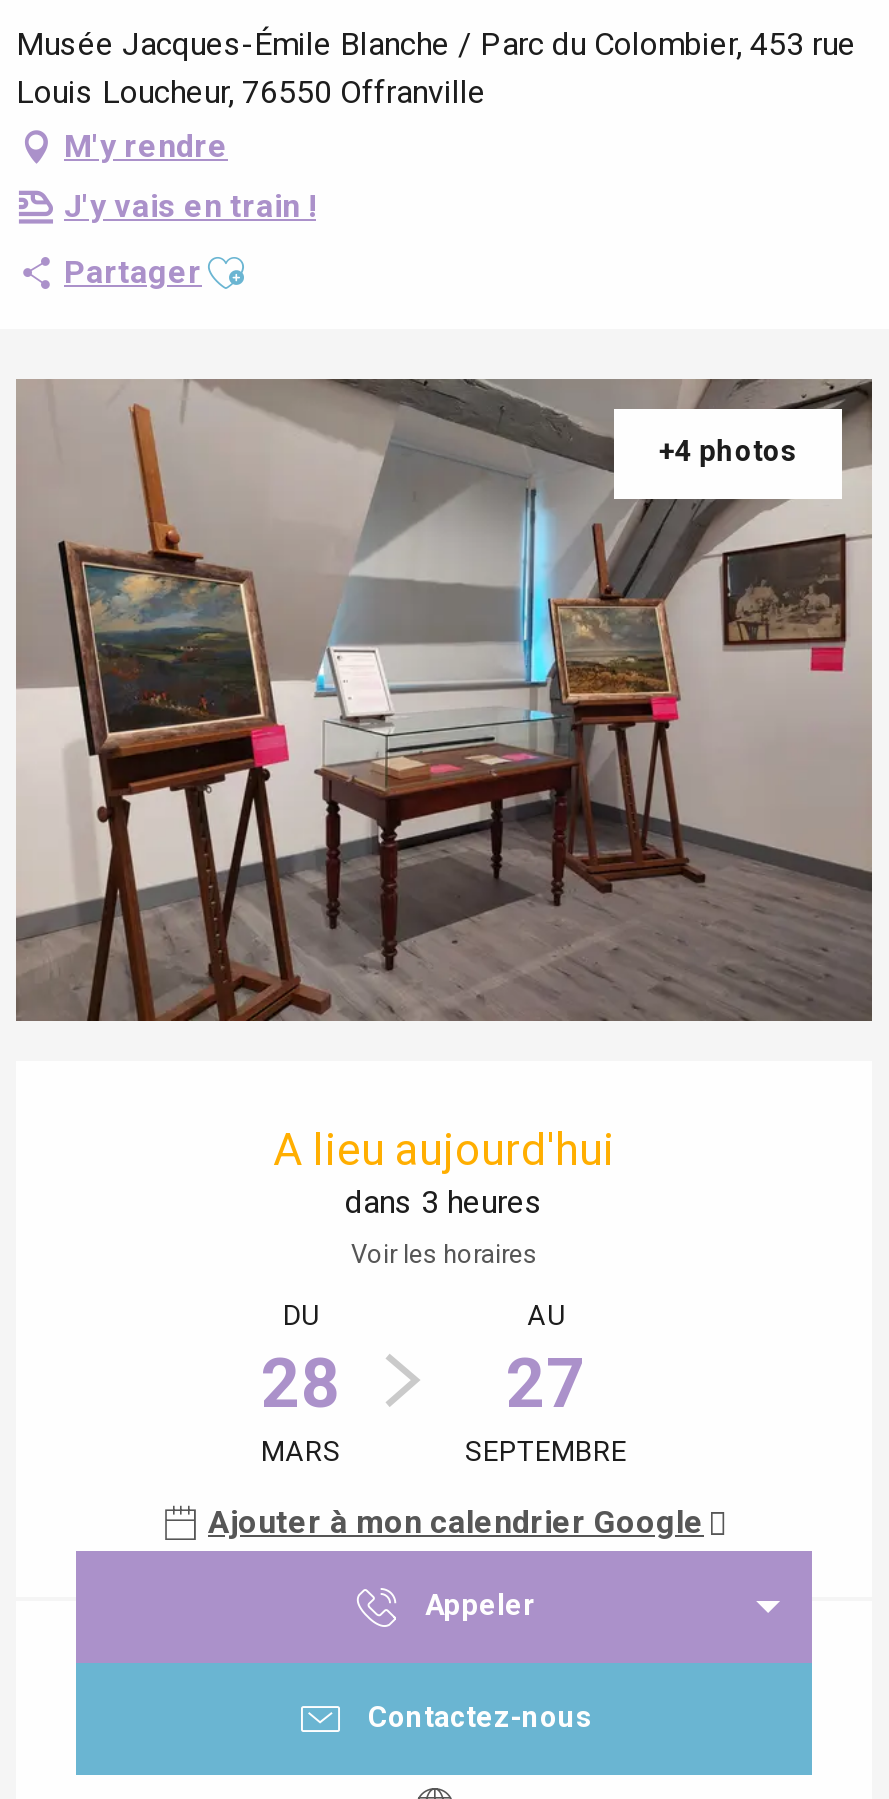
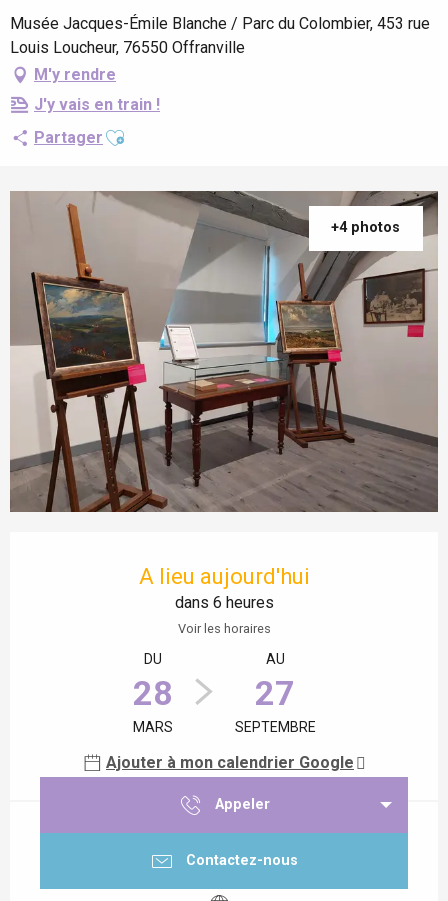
- dans 3 heures
+ dans 6 heures
